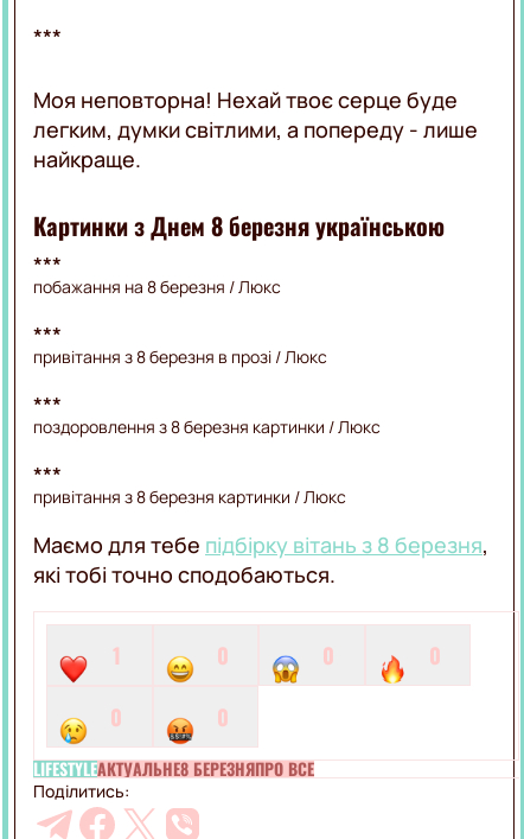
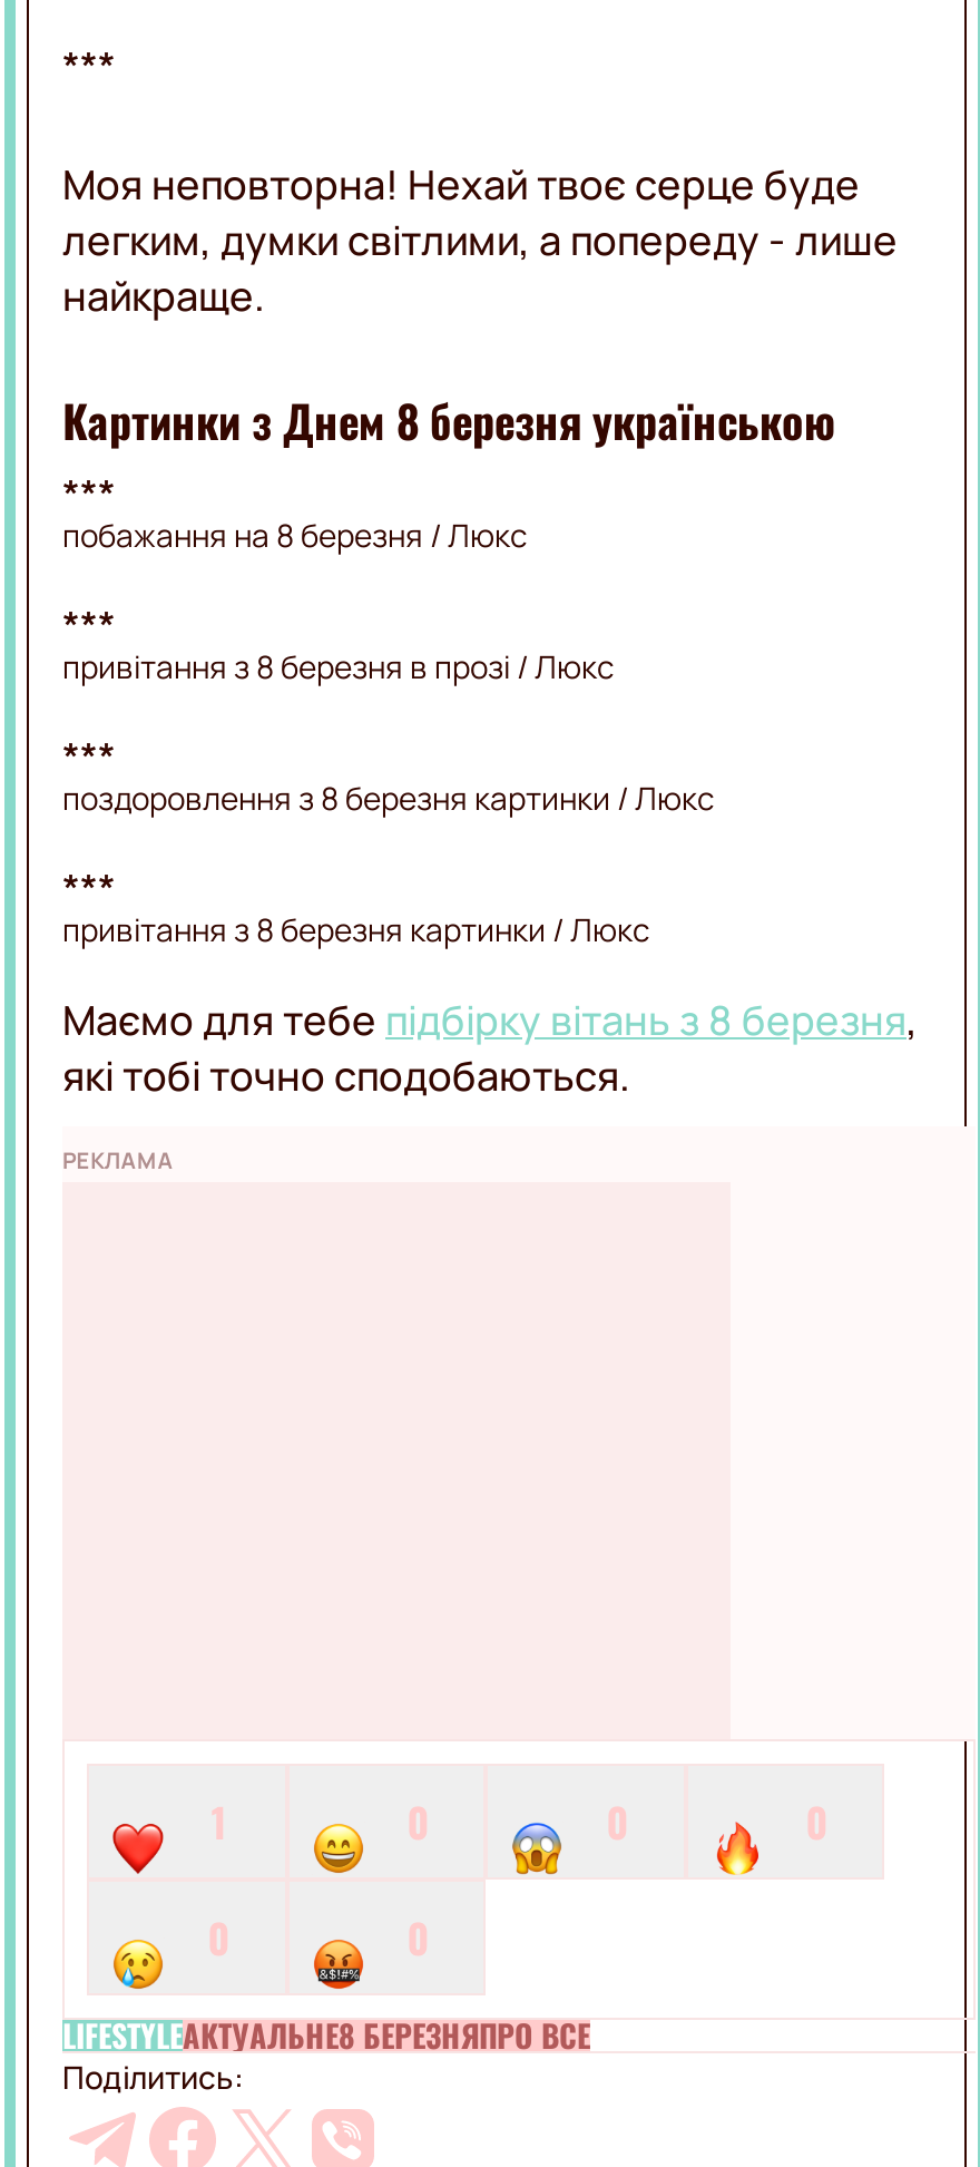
+ РЕКЛАМА
